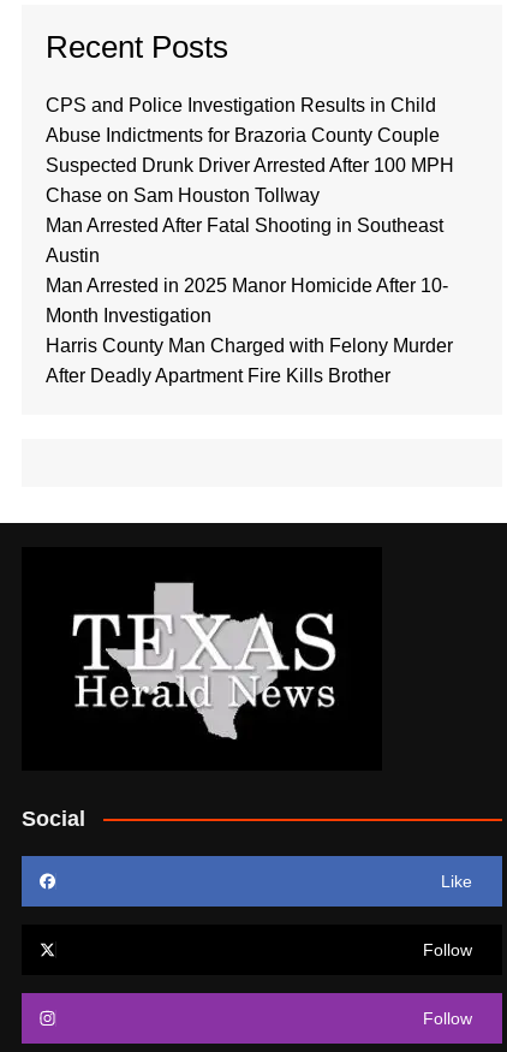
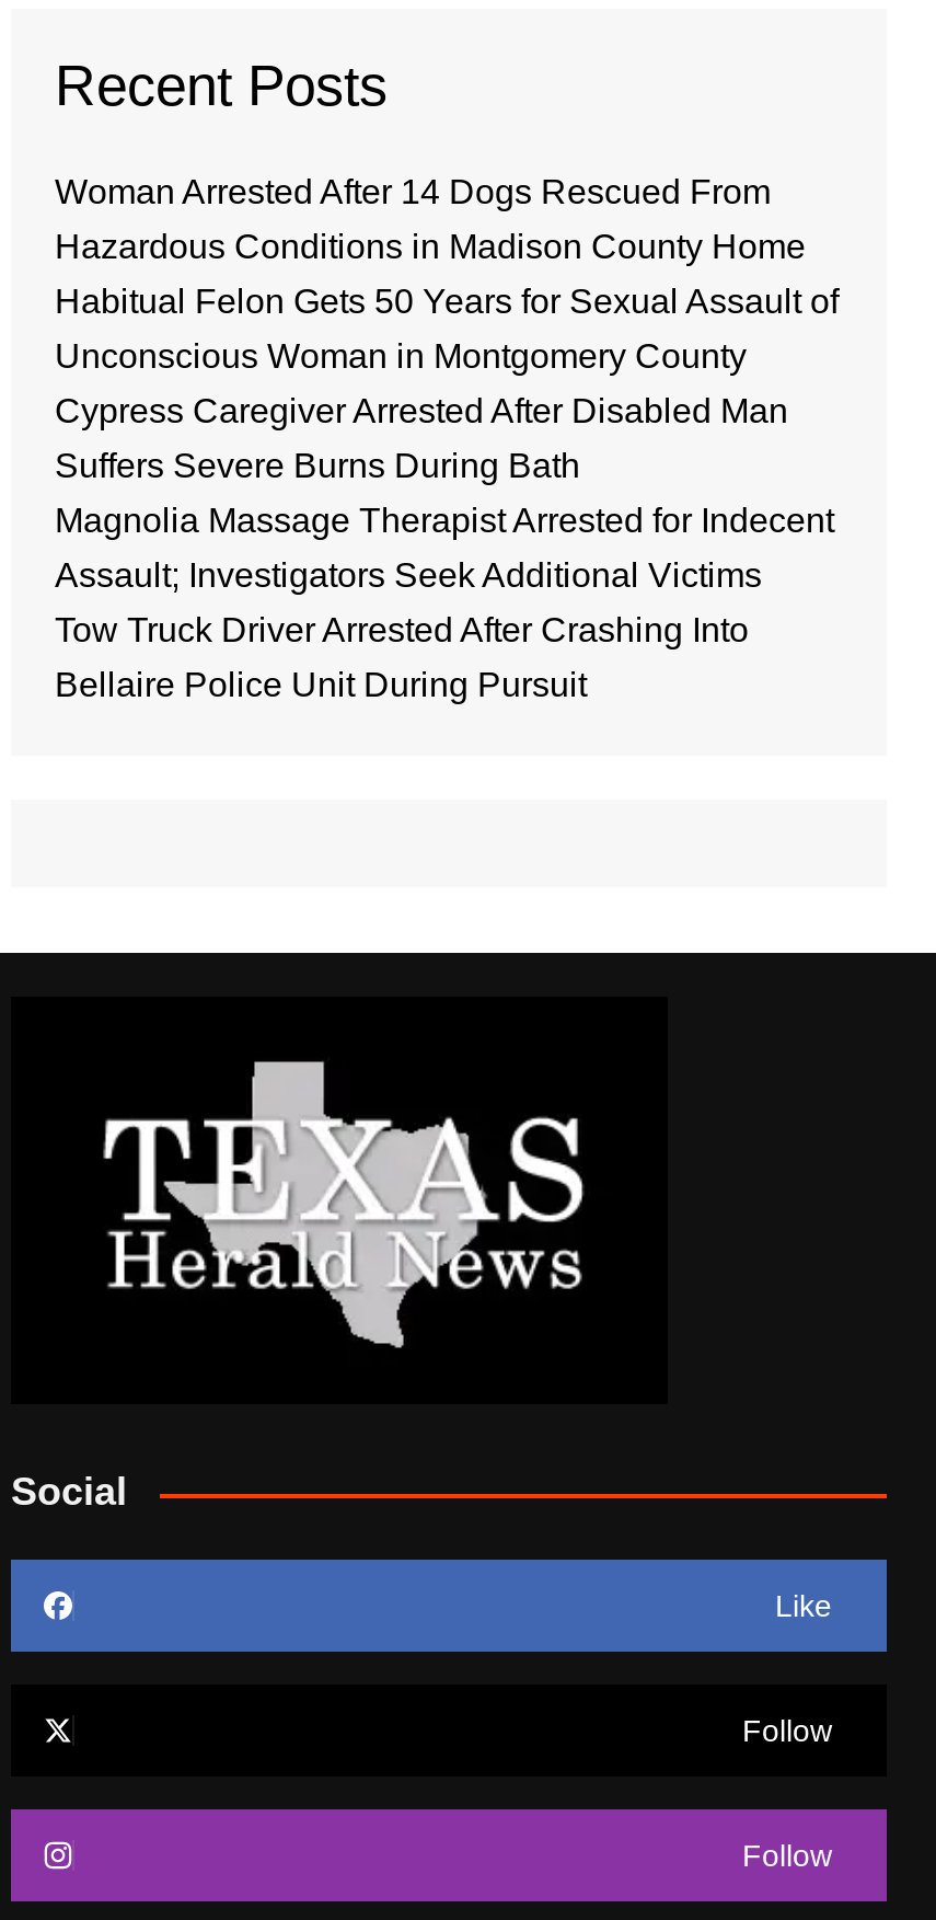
- CPS and Police Investigation Results in Child
+ Woman Arrested After 14 Dogs Rescued From

- Abuse Indictments for Brazoria County Couple
+ Hazardous Conditions in Madison County Home

- Suspected Drunk Driver Arrested After 100 MPH
+ Habitual Felon Gets 50 Years for Sexual Assault of

- Chase on Sam Houston Tollway
+ Unconscious Woman in Montgomery County

- Man Arrested After Fatal Shooting in Southeast
+ Cypress Caregiver Arrested After Disabled Man

- Austin
+ Suffers Severe Burns During Bath

- Man Arrested in 2025 Manor Homicide After 10-
+ Magnolia Massage Therapist Arrested for Indecent

- Month Investigation
+ Assault; Investigators Seek Additional Victims

- Harris County Man Charged with Felony Murder
+ Tow Truck Driver Arrested After Crashing Into

- After Deadly Apartment Fire Kills Brother
+ Bellaire Police Unit During Pursuit
